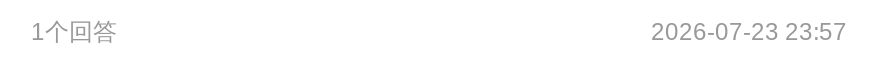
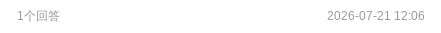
- 2026-07-23 23:57
+ 2026-07-21 12:06
